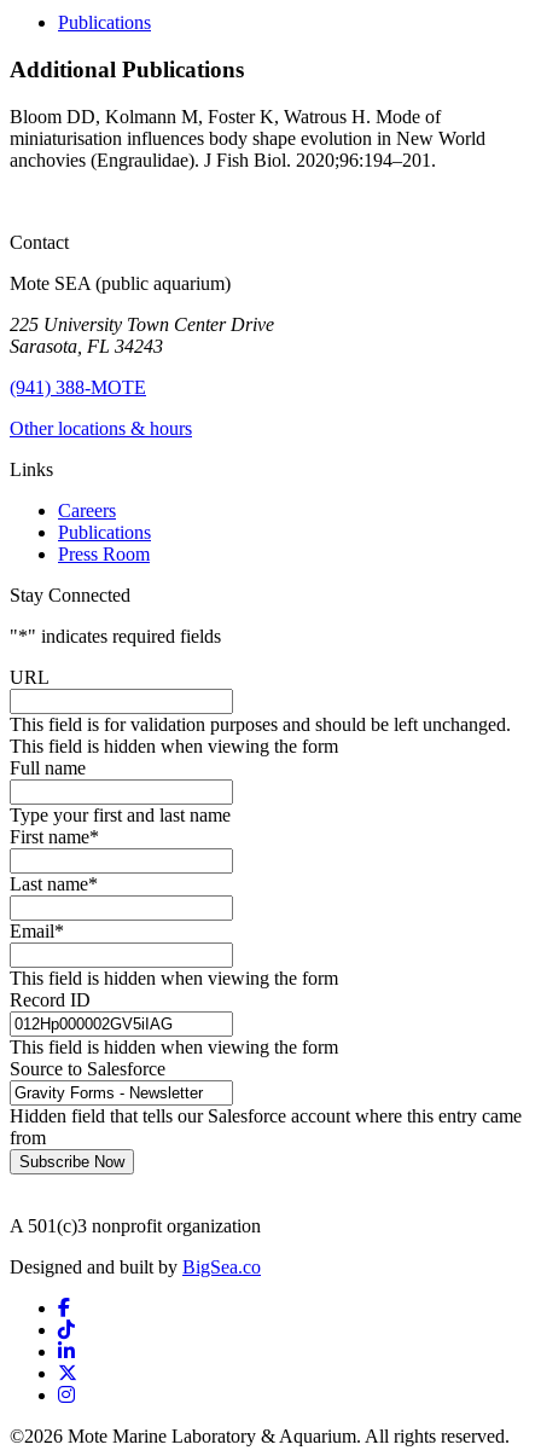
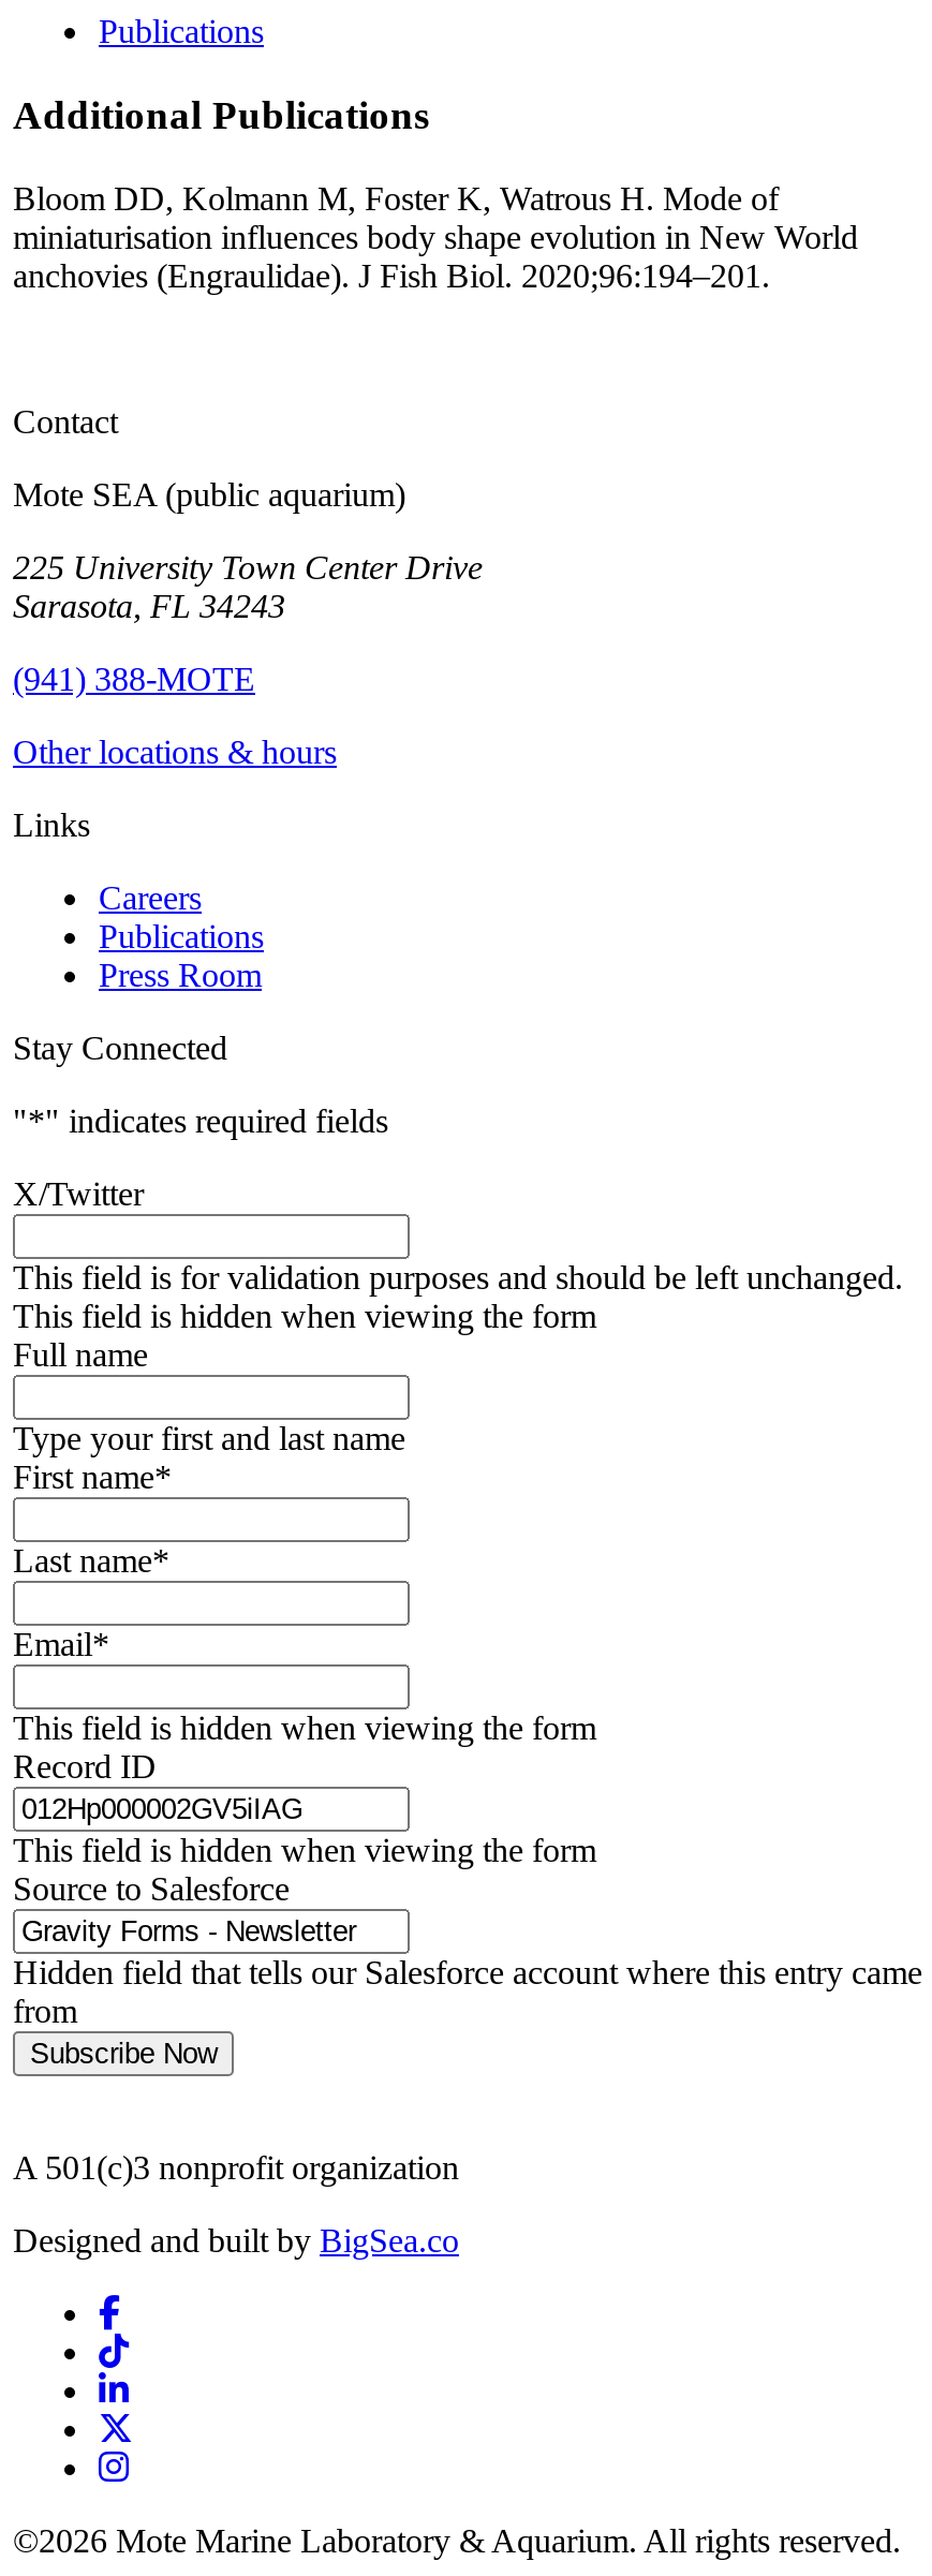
- URL
+ X/Twitter
